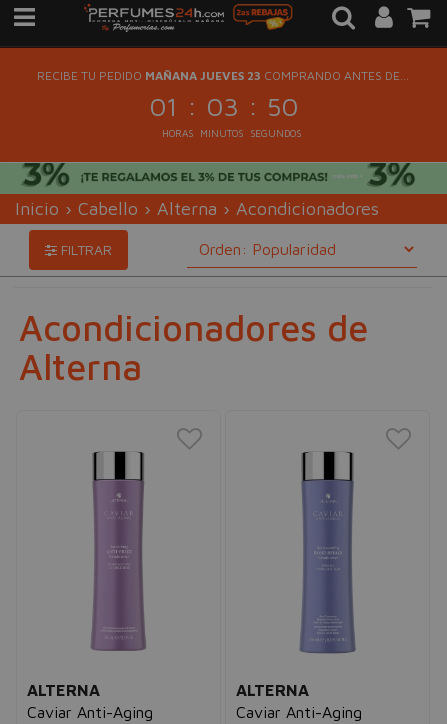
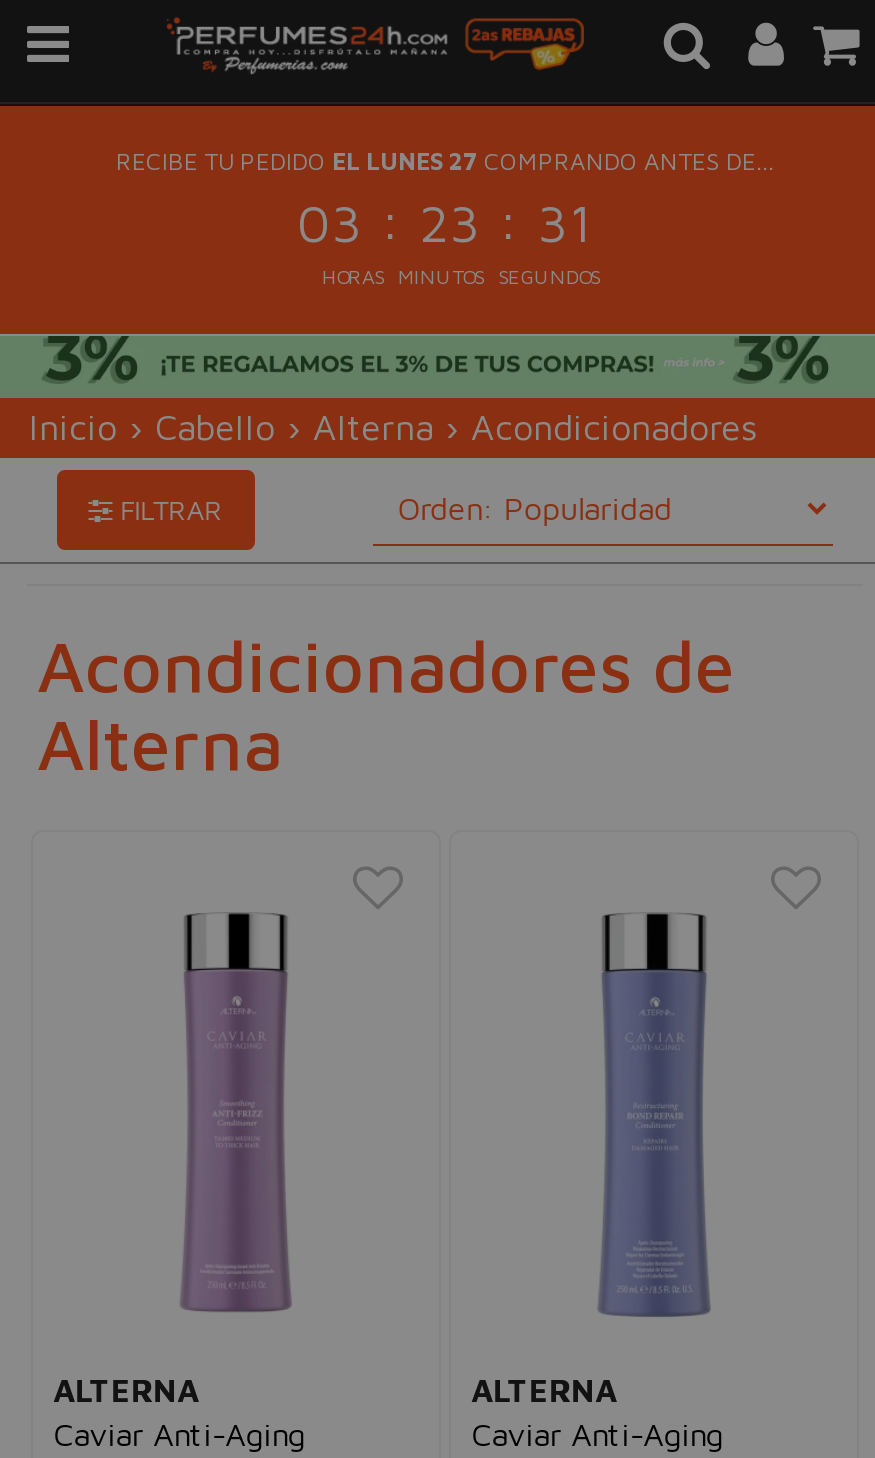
- RECIBE TU PEDIDO MAÑANA JUEVES 23 COMPRANDO ANTES DE...
+ RECIBE TU PEDIDO EL LUNES 27 COMPRANDO ANTES DE...

- 01 : 03 : 50
+ 03 : 23 : 31
